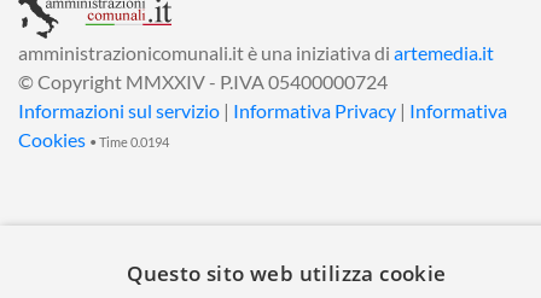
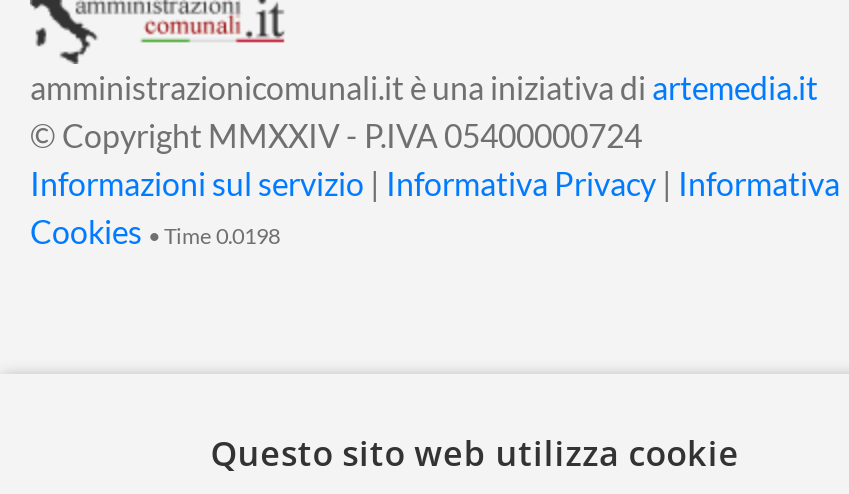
- Cookies • Time 0.0194
+ Cookies • Time 0.0198
